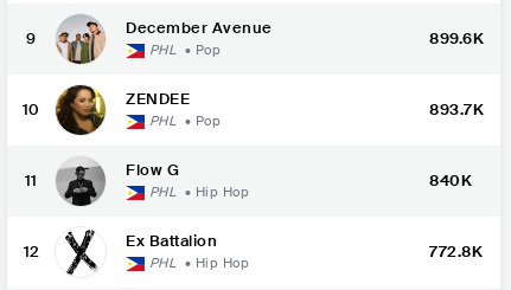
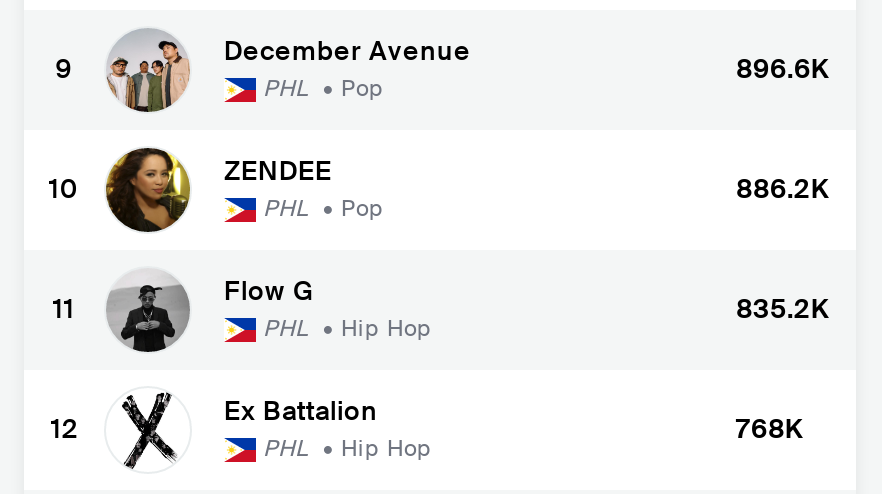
- 899.6K
+ 896.6K

- 893.7K
+ 886.2K

- 840K
+ 835.2K

- 772.8K
+ 768K
